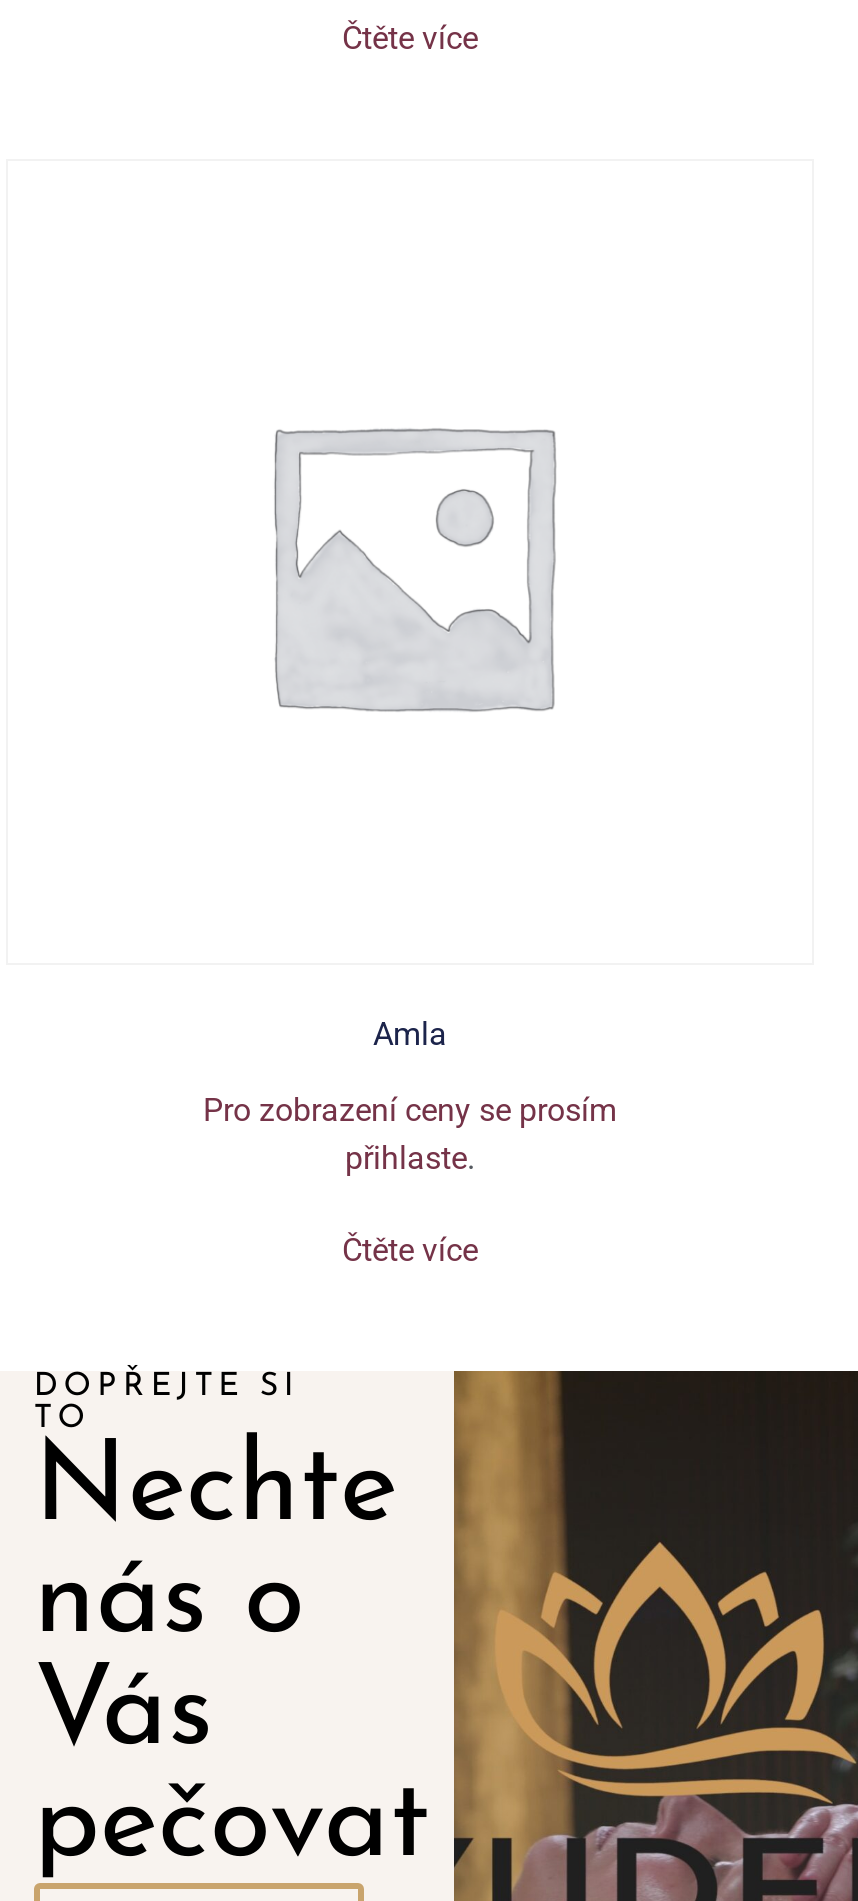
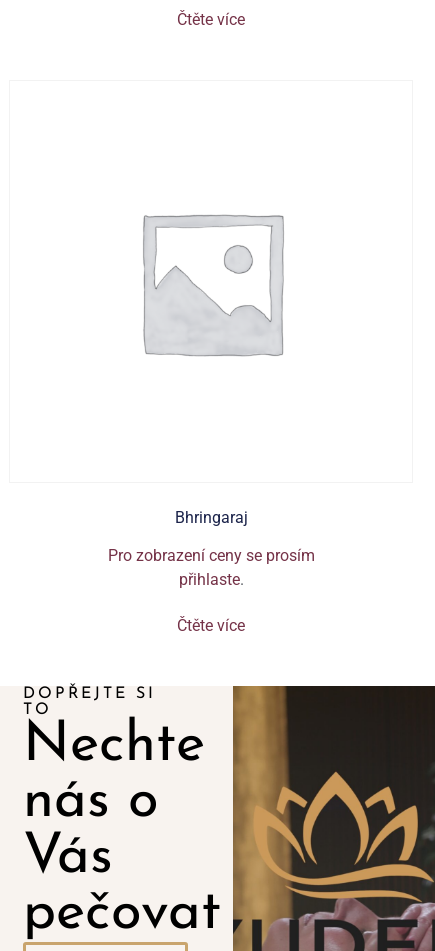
- Amla
+ Bhringaraj
